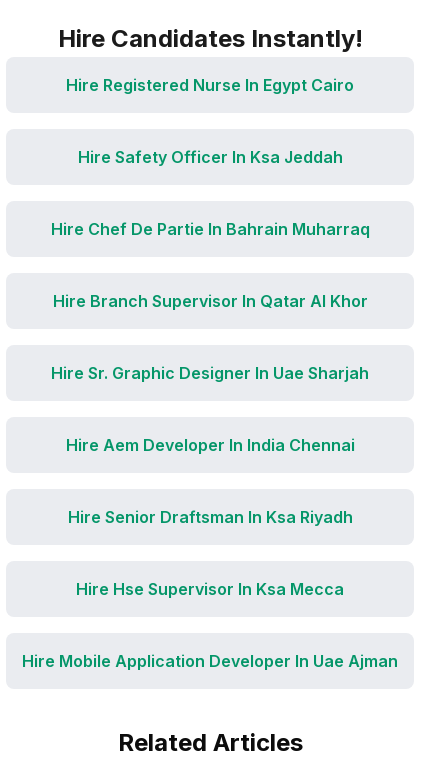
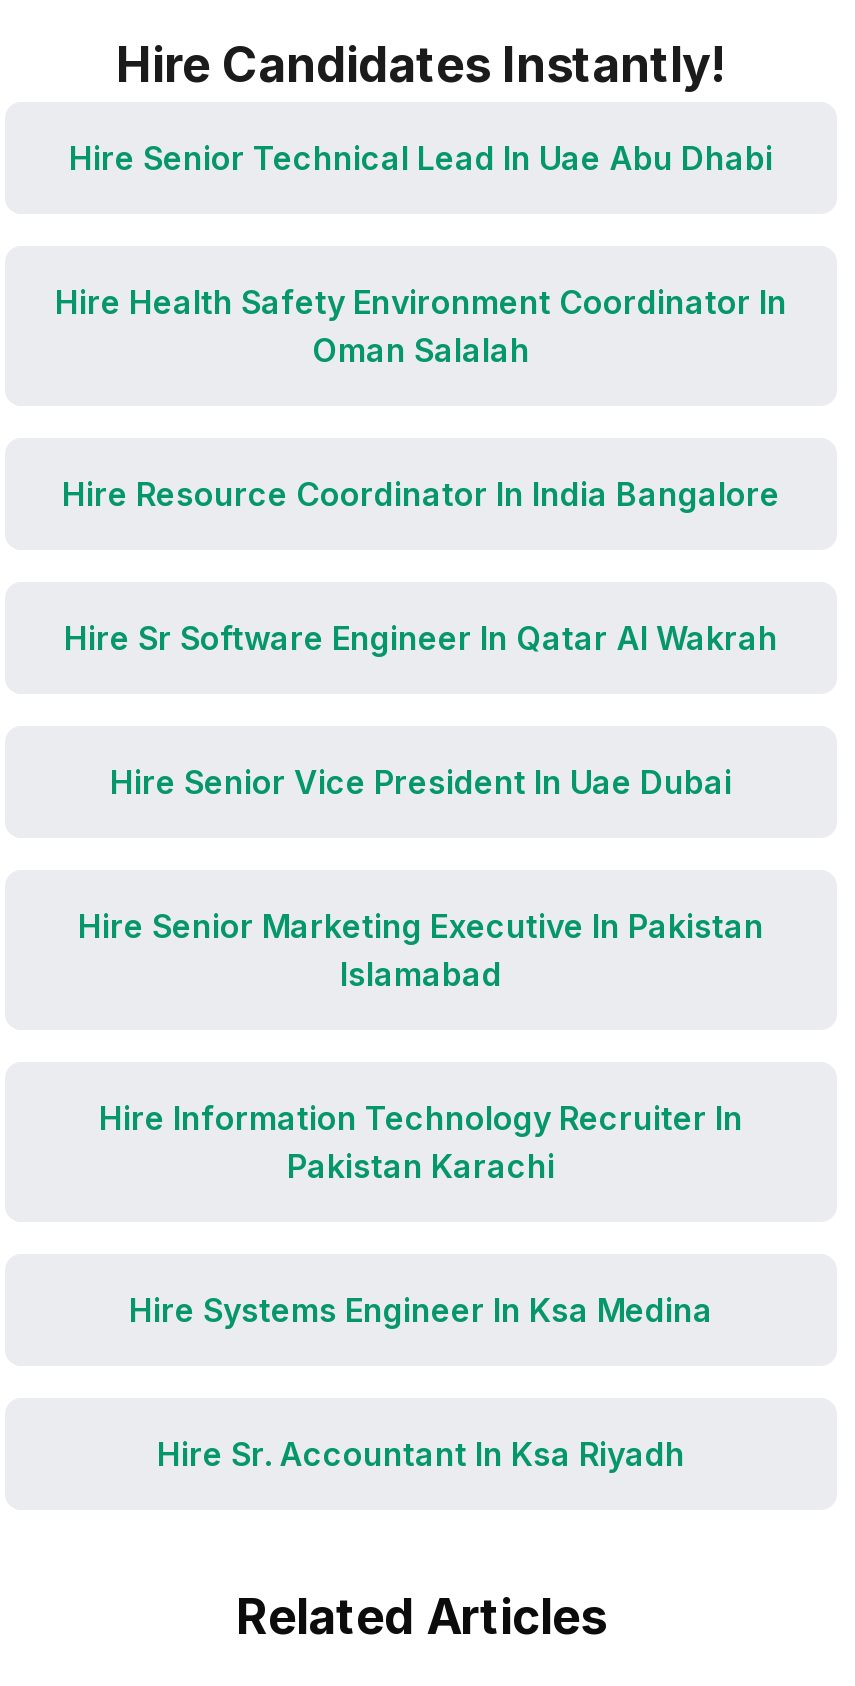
- Hire Registered Nurse In Egypt Cairo
+ Hire Senior Technical Lead In Uae Abu Dhabi

- Hire Safety Officer In Ksa Jeddah
+ Hire Health Safety Environment Coordinator In
+ Oman Salalah

- Hire Chef De Partie In Bahrain Muharraq
+ Hire Resource Coordinator In India Bangalore

- Hire Branch Supervisor In Qatar Al Khor
+ Hire Sr Software Engineer In Qatar Al Wakrah

- Hire Sr. Graphic Designer In Uae Sharjah
+ Hire Senior Vice President In Uae Dubai

- Hire Aem Developer In India Chennai
+ Hire Senior Marketing Executive In Pakistan
+ Islamabad

- Hire Senior Draftsman In Ksa Riyadh
+ Hire Information Technology Recruiter In
+ Pakistan Karachi

- Hire Hse Supervisor In Ksa Mecca
+ Hire Systems Engineer In Ksa Medina

- Hire Mobile Application Developer In Uae Ajman
+ Hire Sr. Accountant In Ksa Riyadh
